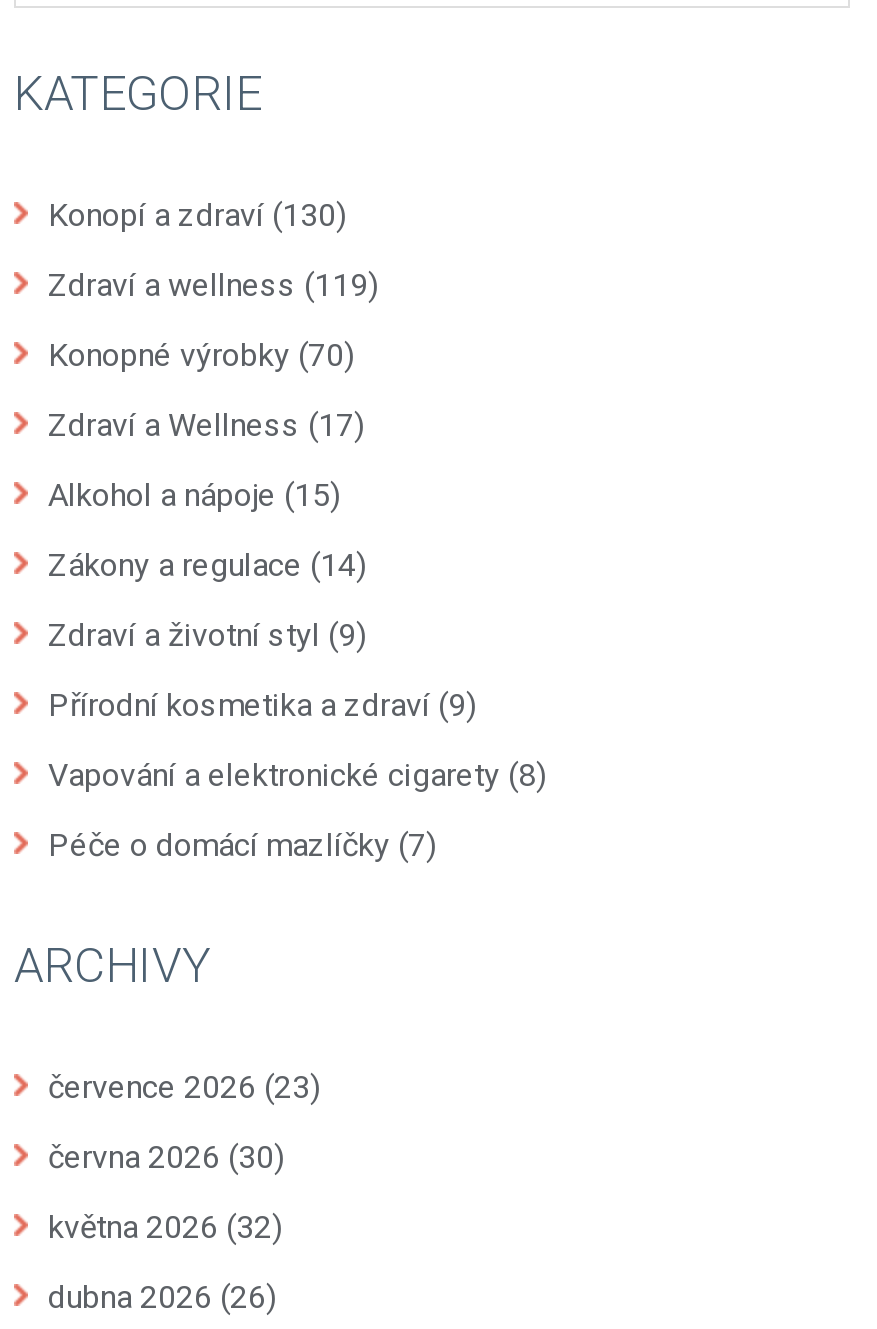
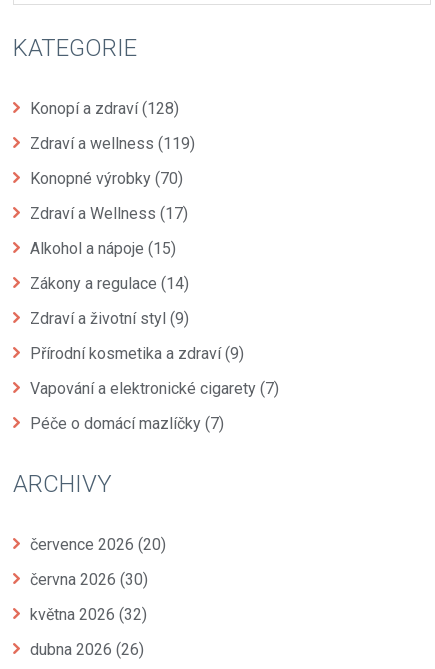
- Konopí a zdraví (130)
+ Konopí a zdraví (128)

- Vapování a elektronické cigarety (8)
+ Vapování a elektronické cigarety (7)

- července 2026 (23)
+ července 2026 (20)
